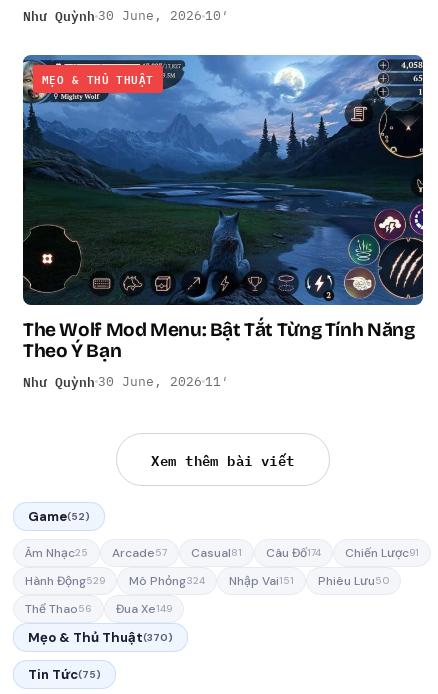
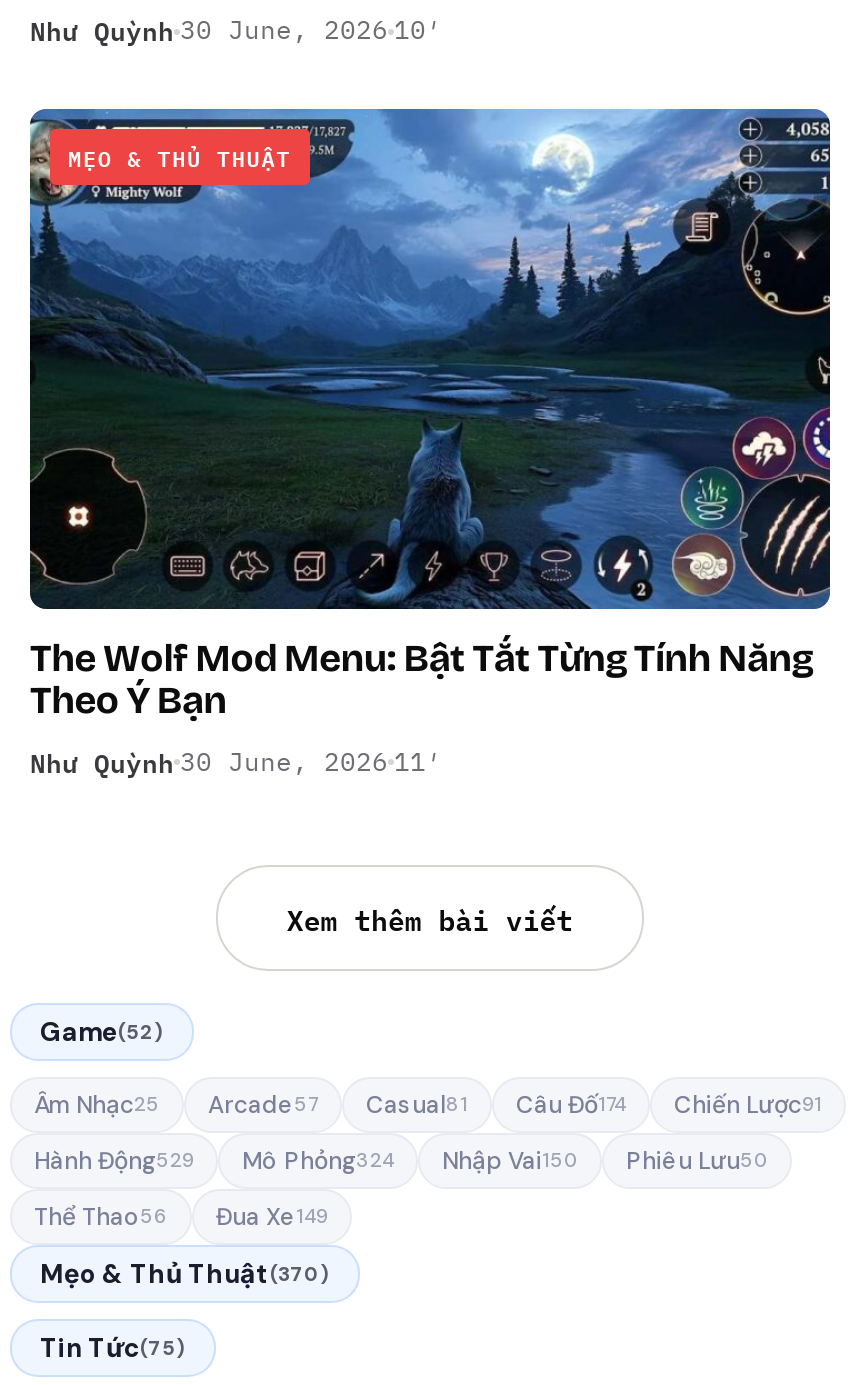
- Hành Động529 Mô Phỏng324 Nhập Vai151 Phiêu Lưu50
+ Hành Động529 Mô Phỏng324 Nhập Vai150 Phiêu Lưu50
